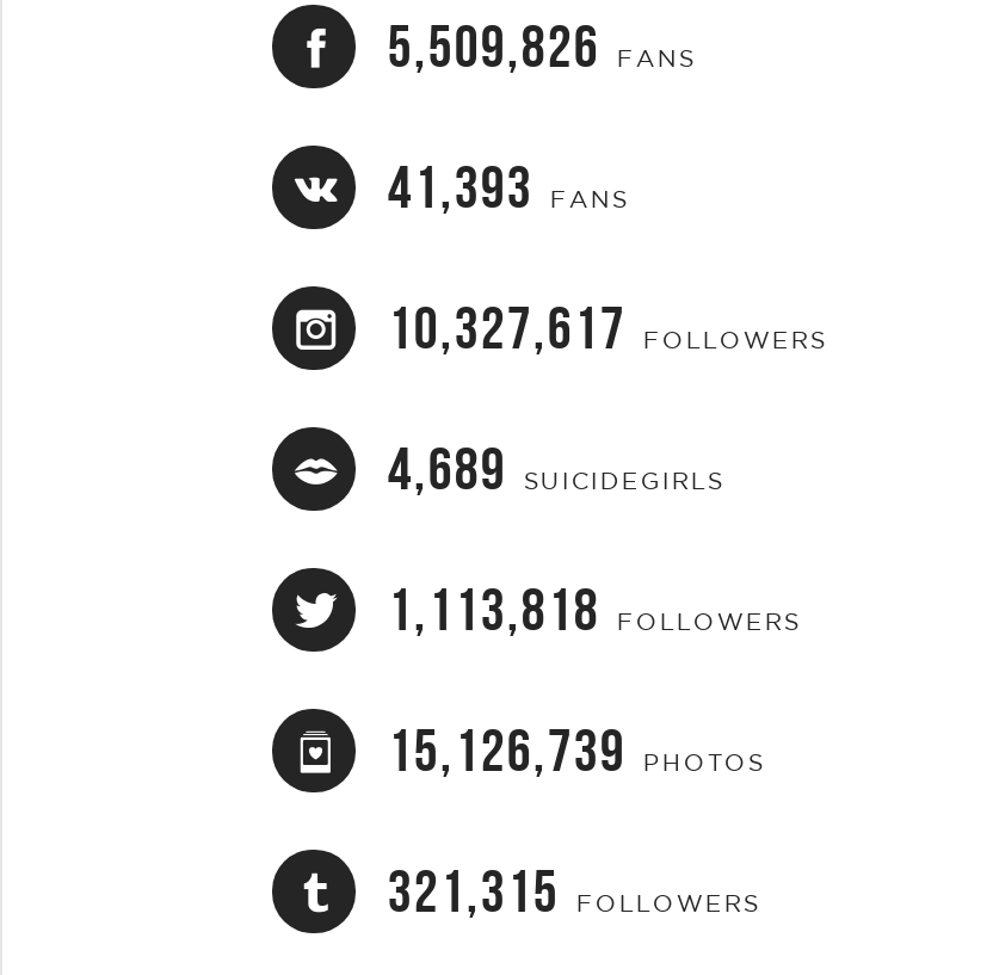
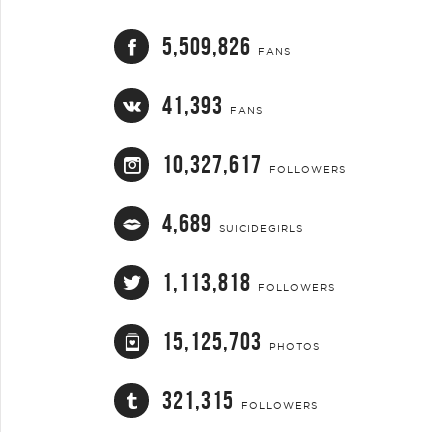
- 15,126,739 PHOTOS
+ 15,125,703 PHOTOS
